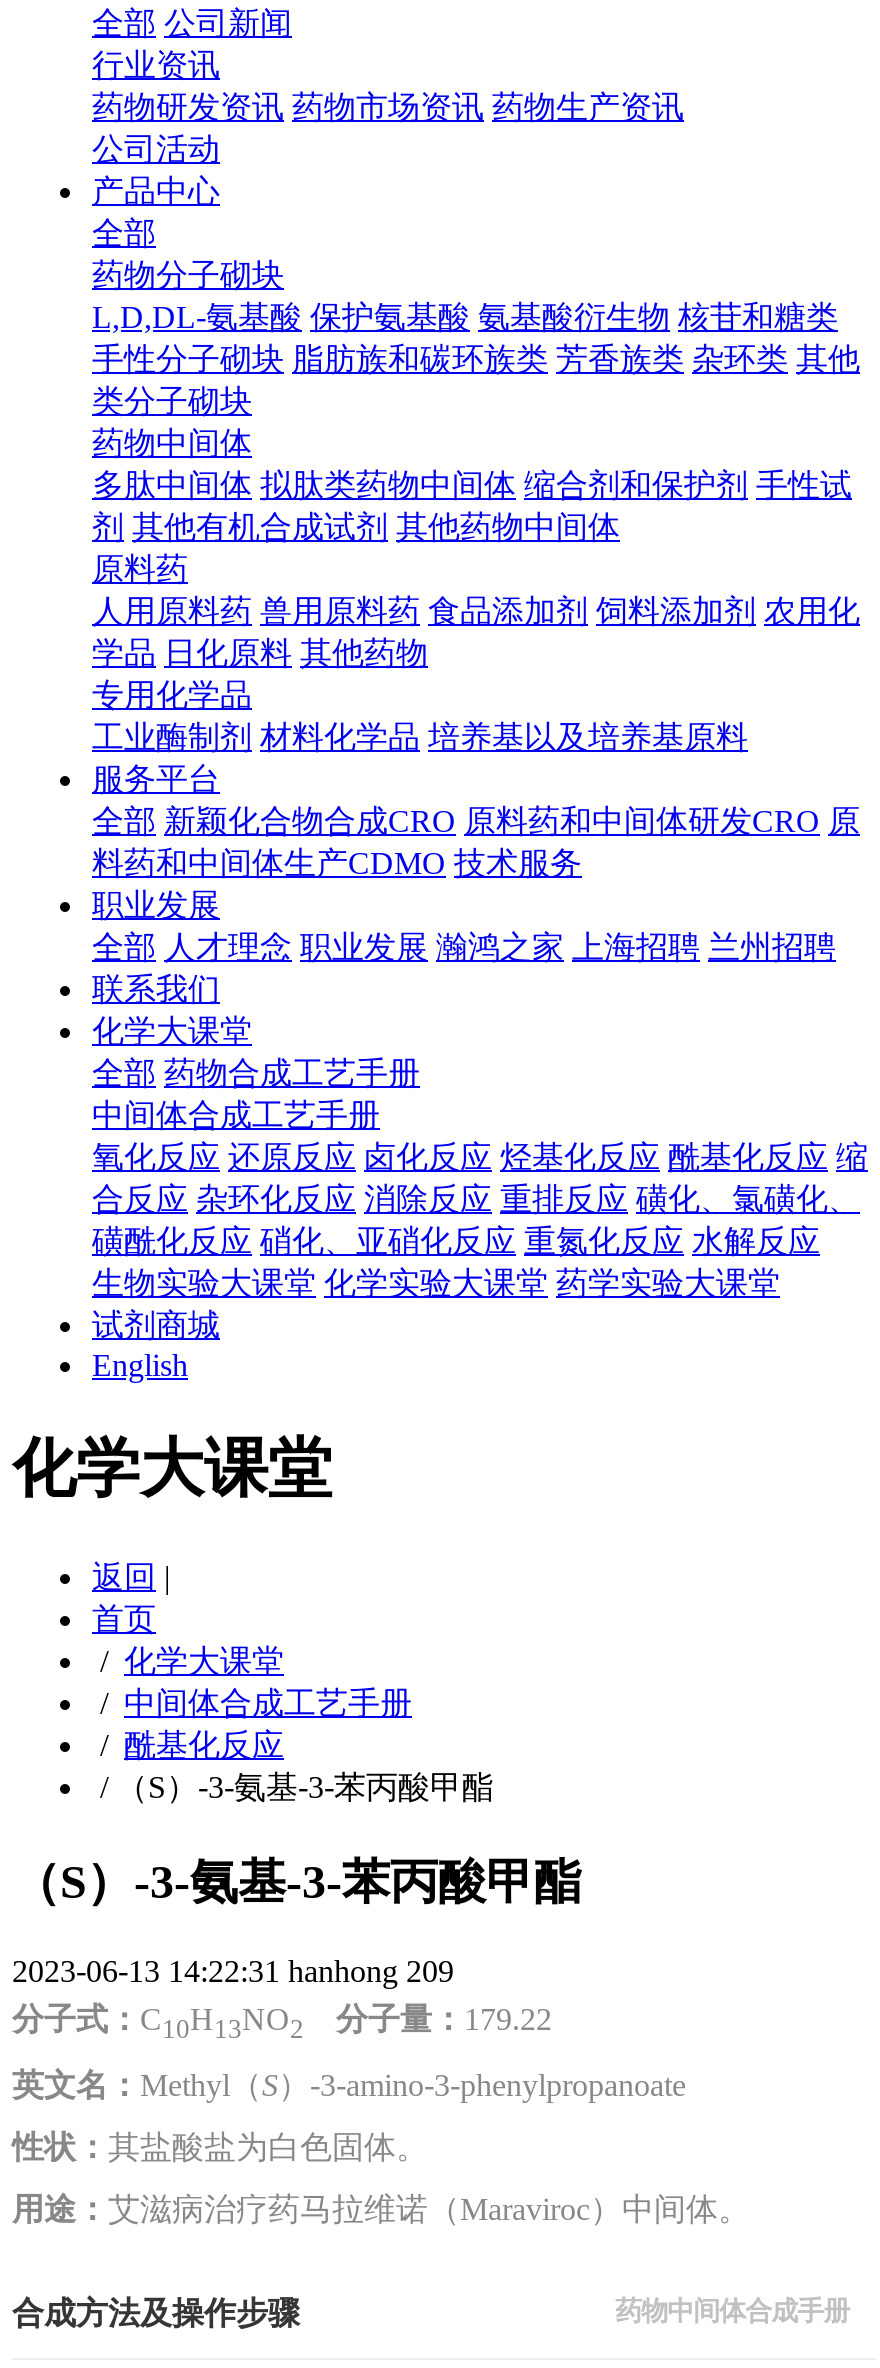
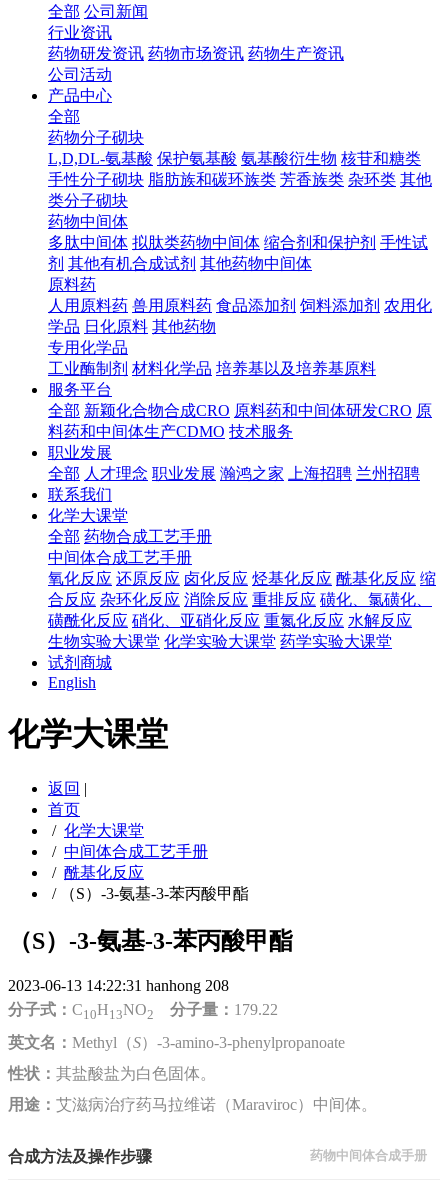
- 2023-06-13 14:22:31 hanhong 209
+ 2023-06-13 14:22:31 hanhong 208
